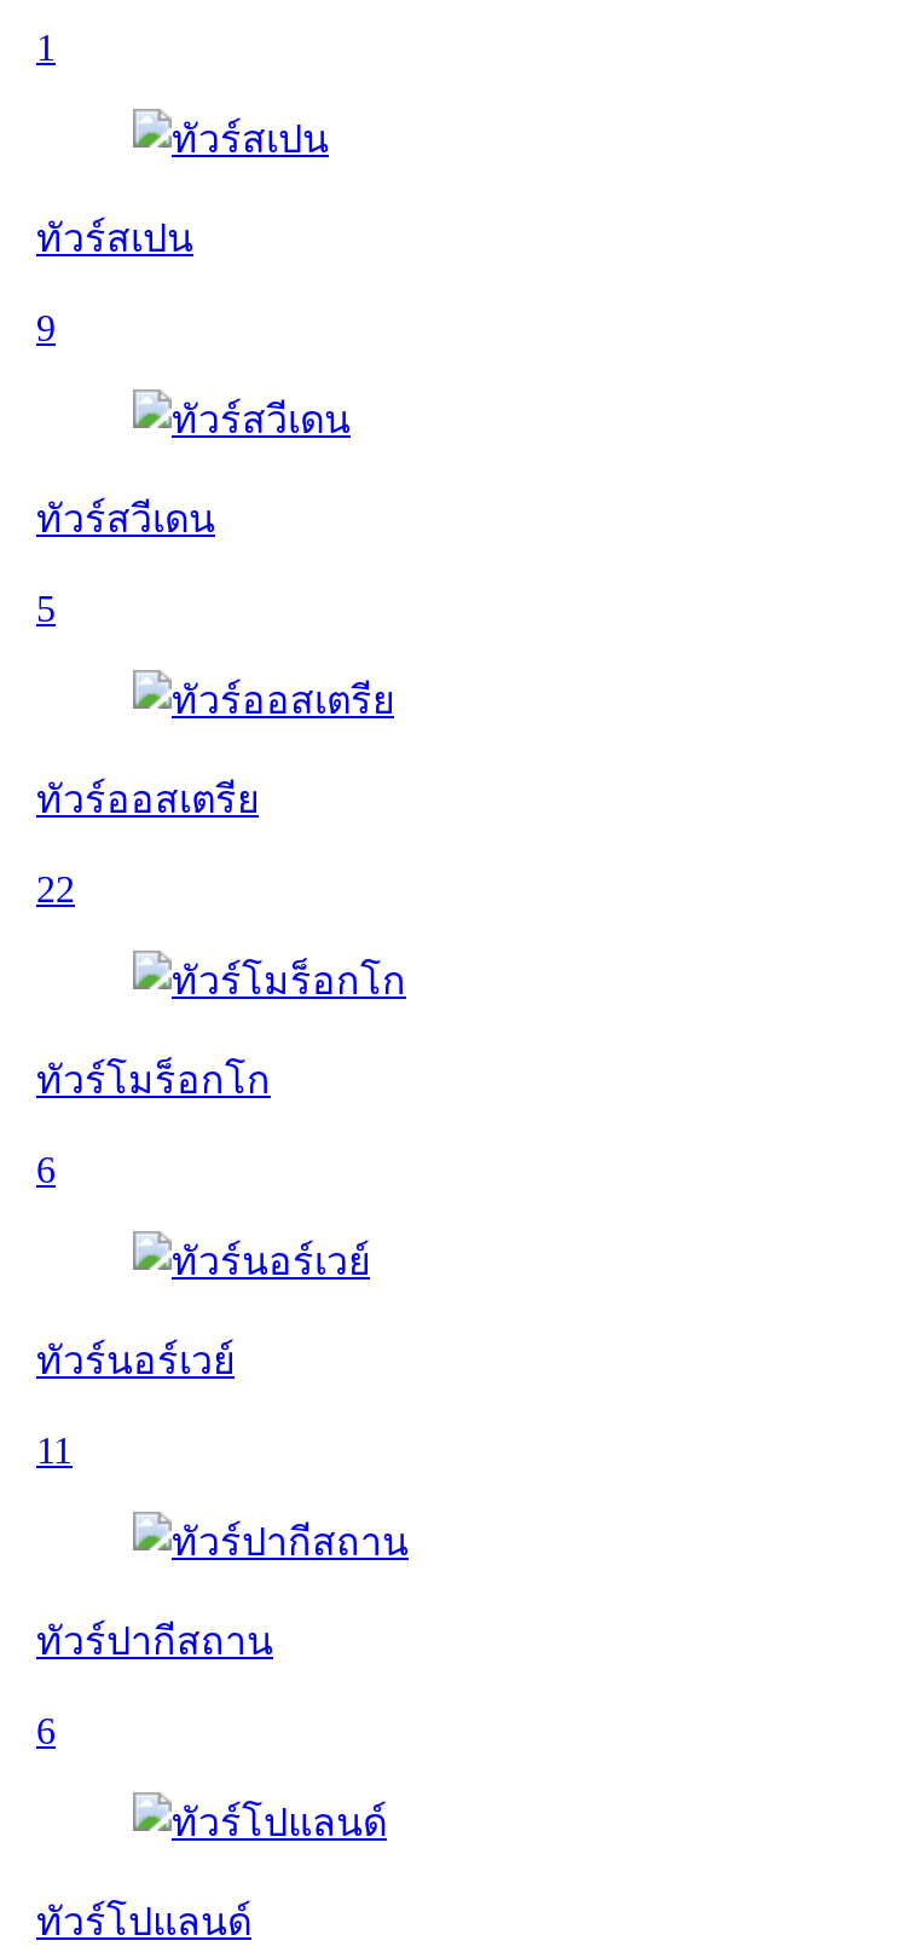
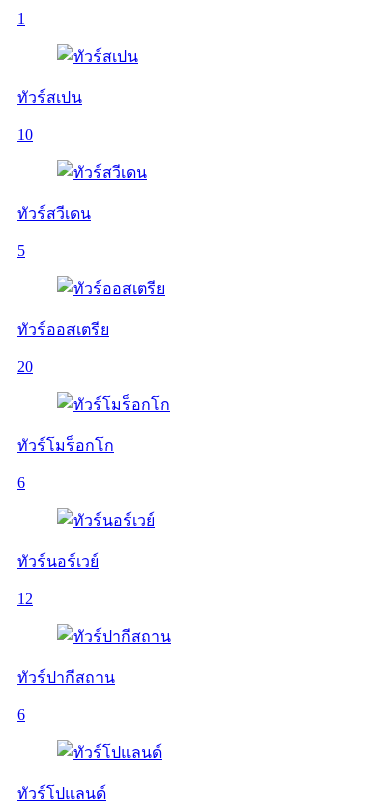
- 9
+ 10

- 22
+ 20

- 11
+ 12
